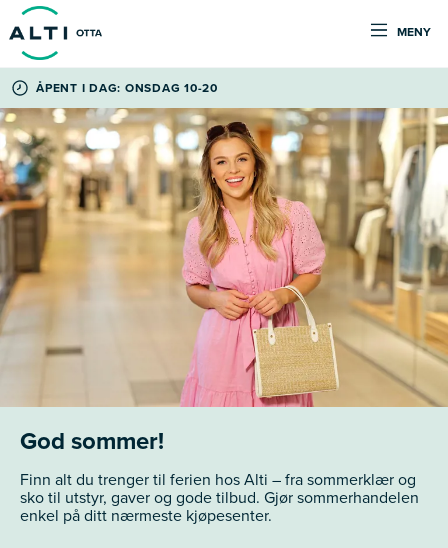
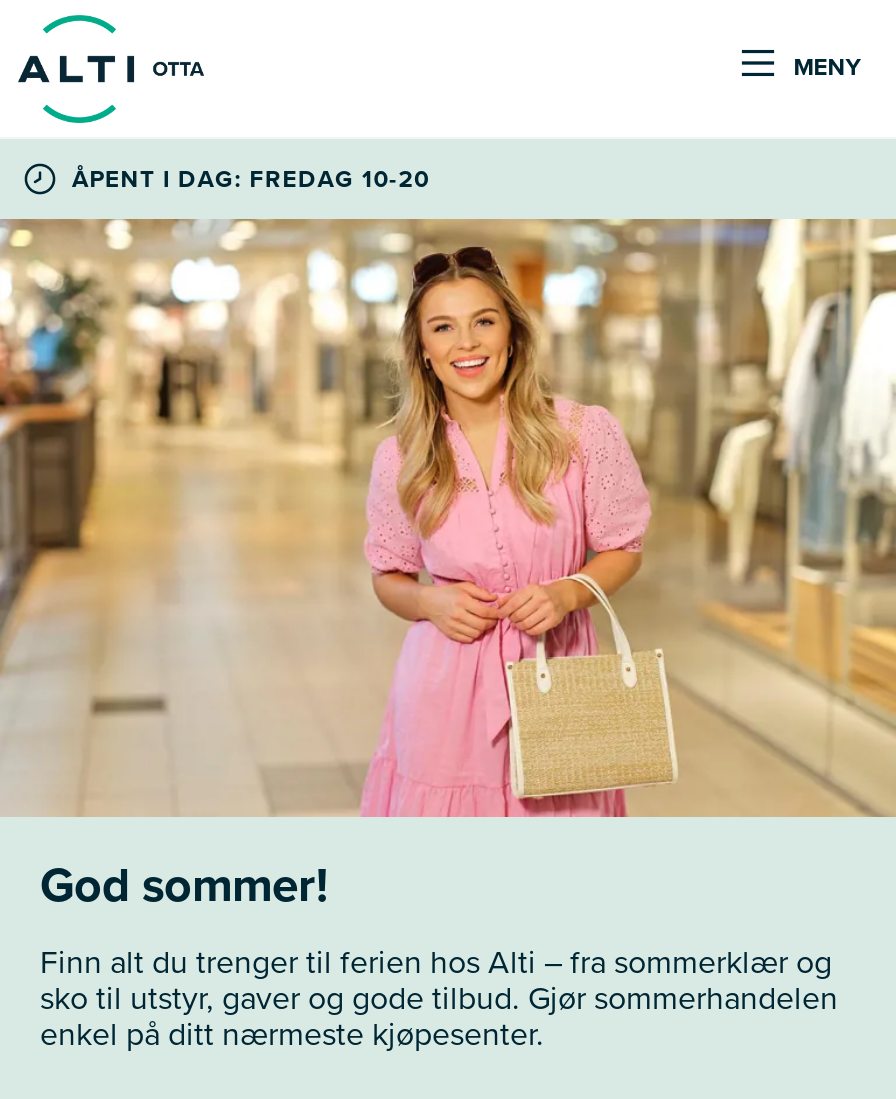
- ÅPENT I DAG: ONSDAG 10-20
+ ÅPENT I DAG: FREDAG 10-20
